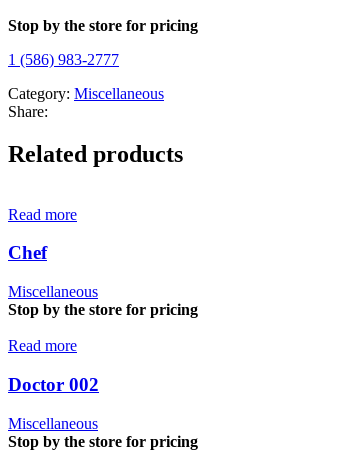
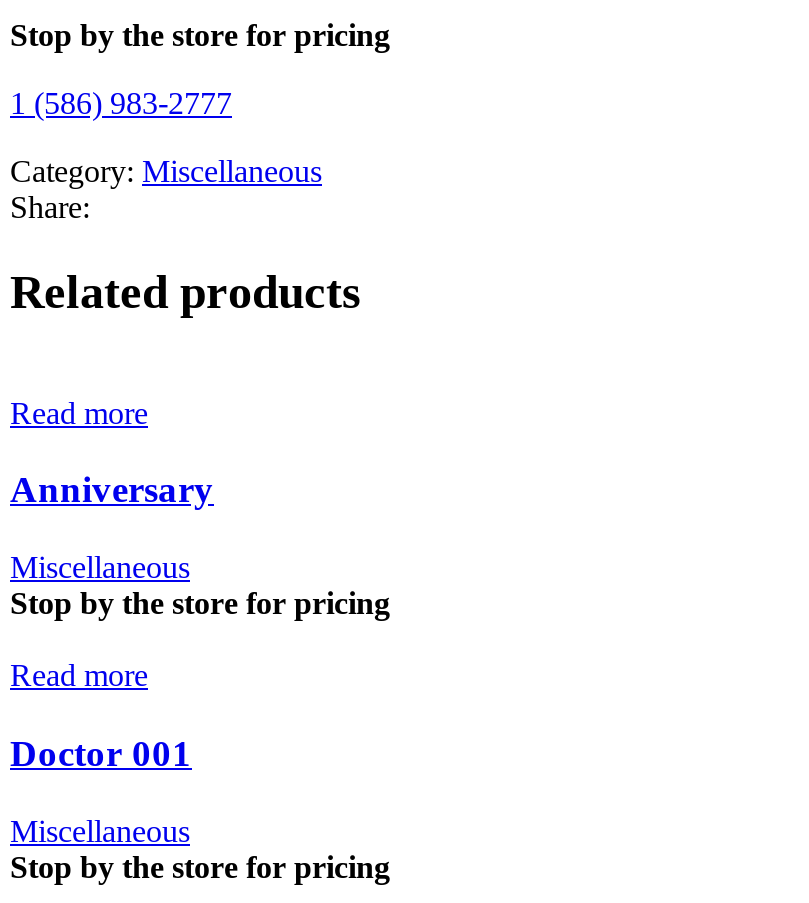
- Chef
+ Anniversary

- Doctor 002
+ Doctor 001
